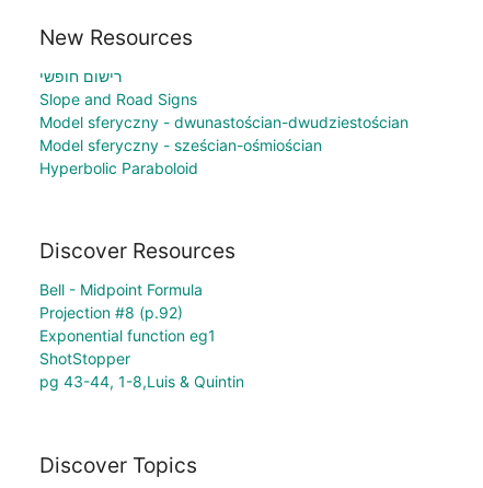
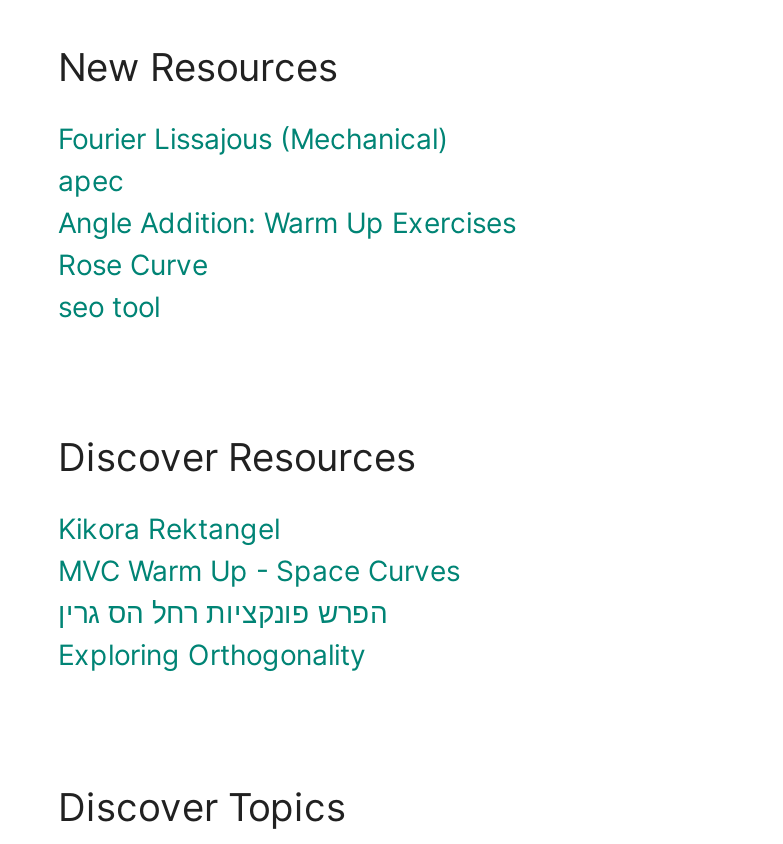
- רישום חופשי
- Slope and Road Signs
- Model sferyczny - dwunastościan-dwudziestościan
- Model sferyczny - sześcian-ośmiościan
- Hyperbolic Paraboloid
+ Fourier Lissajous (Mechanical)
+ apec
+ Angle Addition: Warm Up Exercises
+ Rose Curve
+ seo tool

- Bell - Midpoint Formula
- Projection #8 (p.92)
- Exponential function eg1
- ShotStopper
- pg 43-44, 1-8,Luis & Quintin
+ Kikora Rektangel
+ MVC Warm Up - Space Curves
+ הפרש פונקציות רחל הס גרין
+ Exploring Orthogonality
